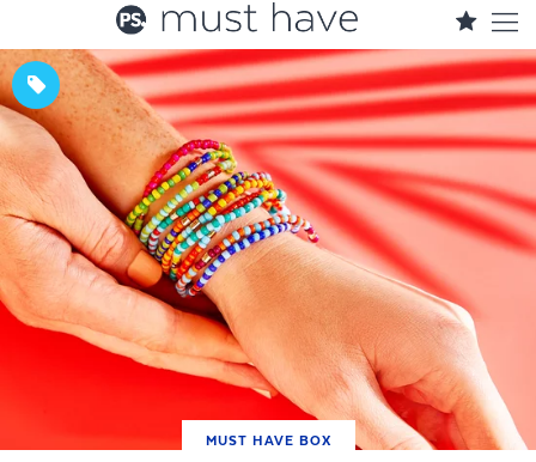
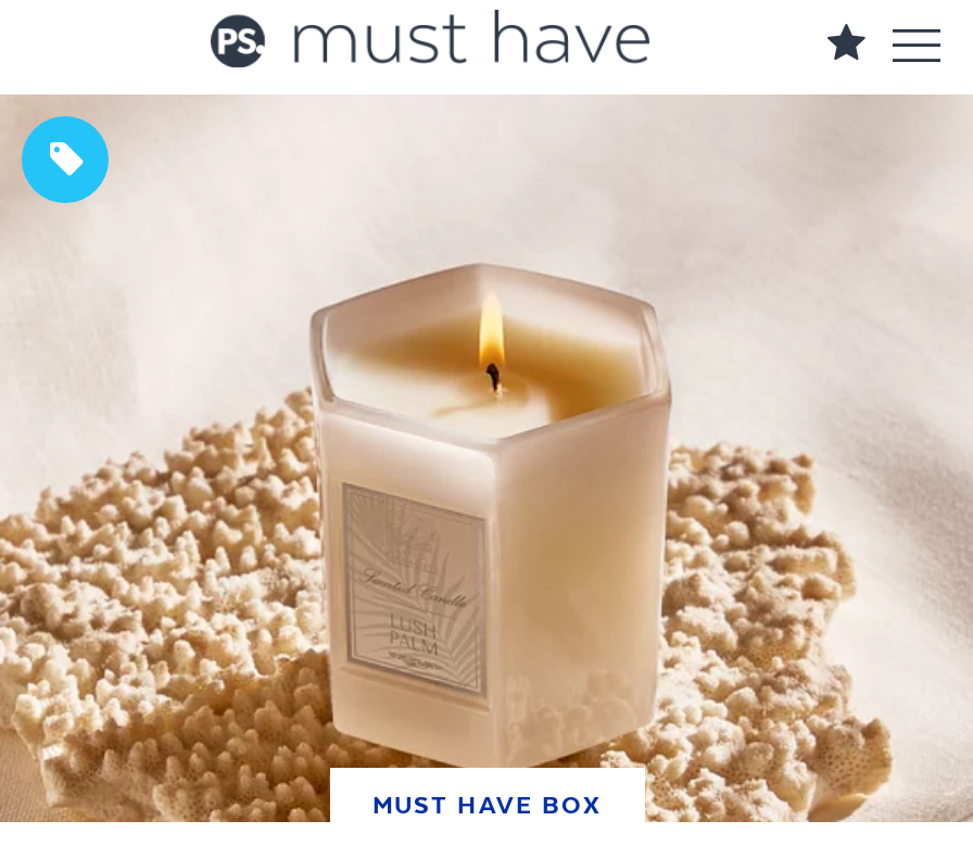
- [image]
+ [image]
